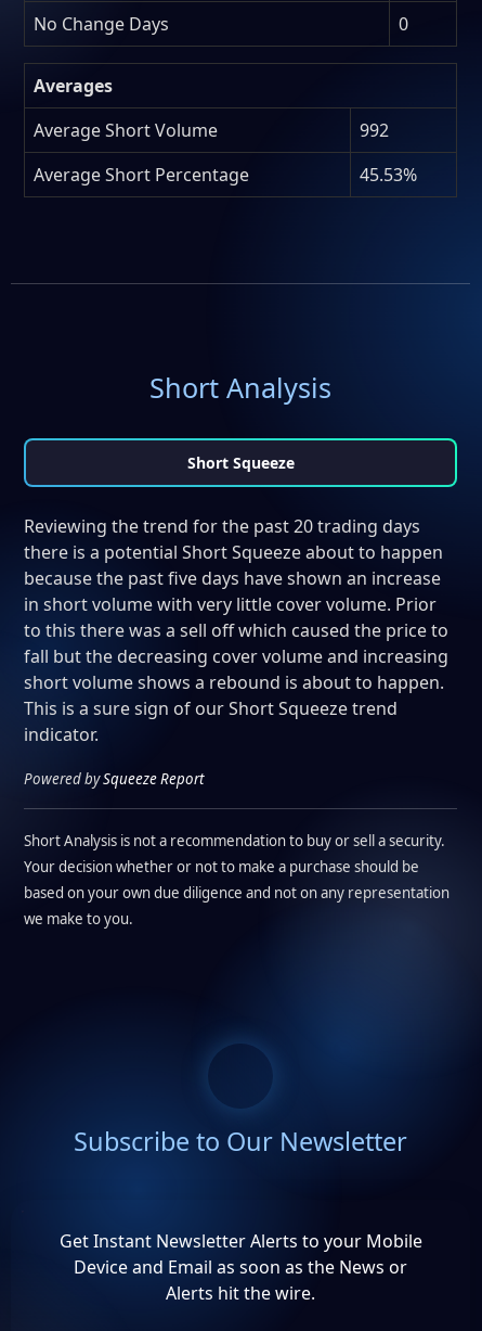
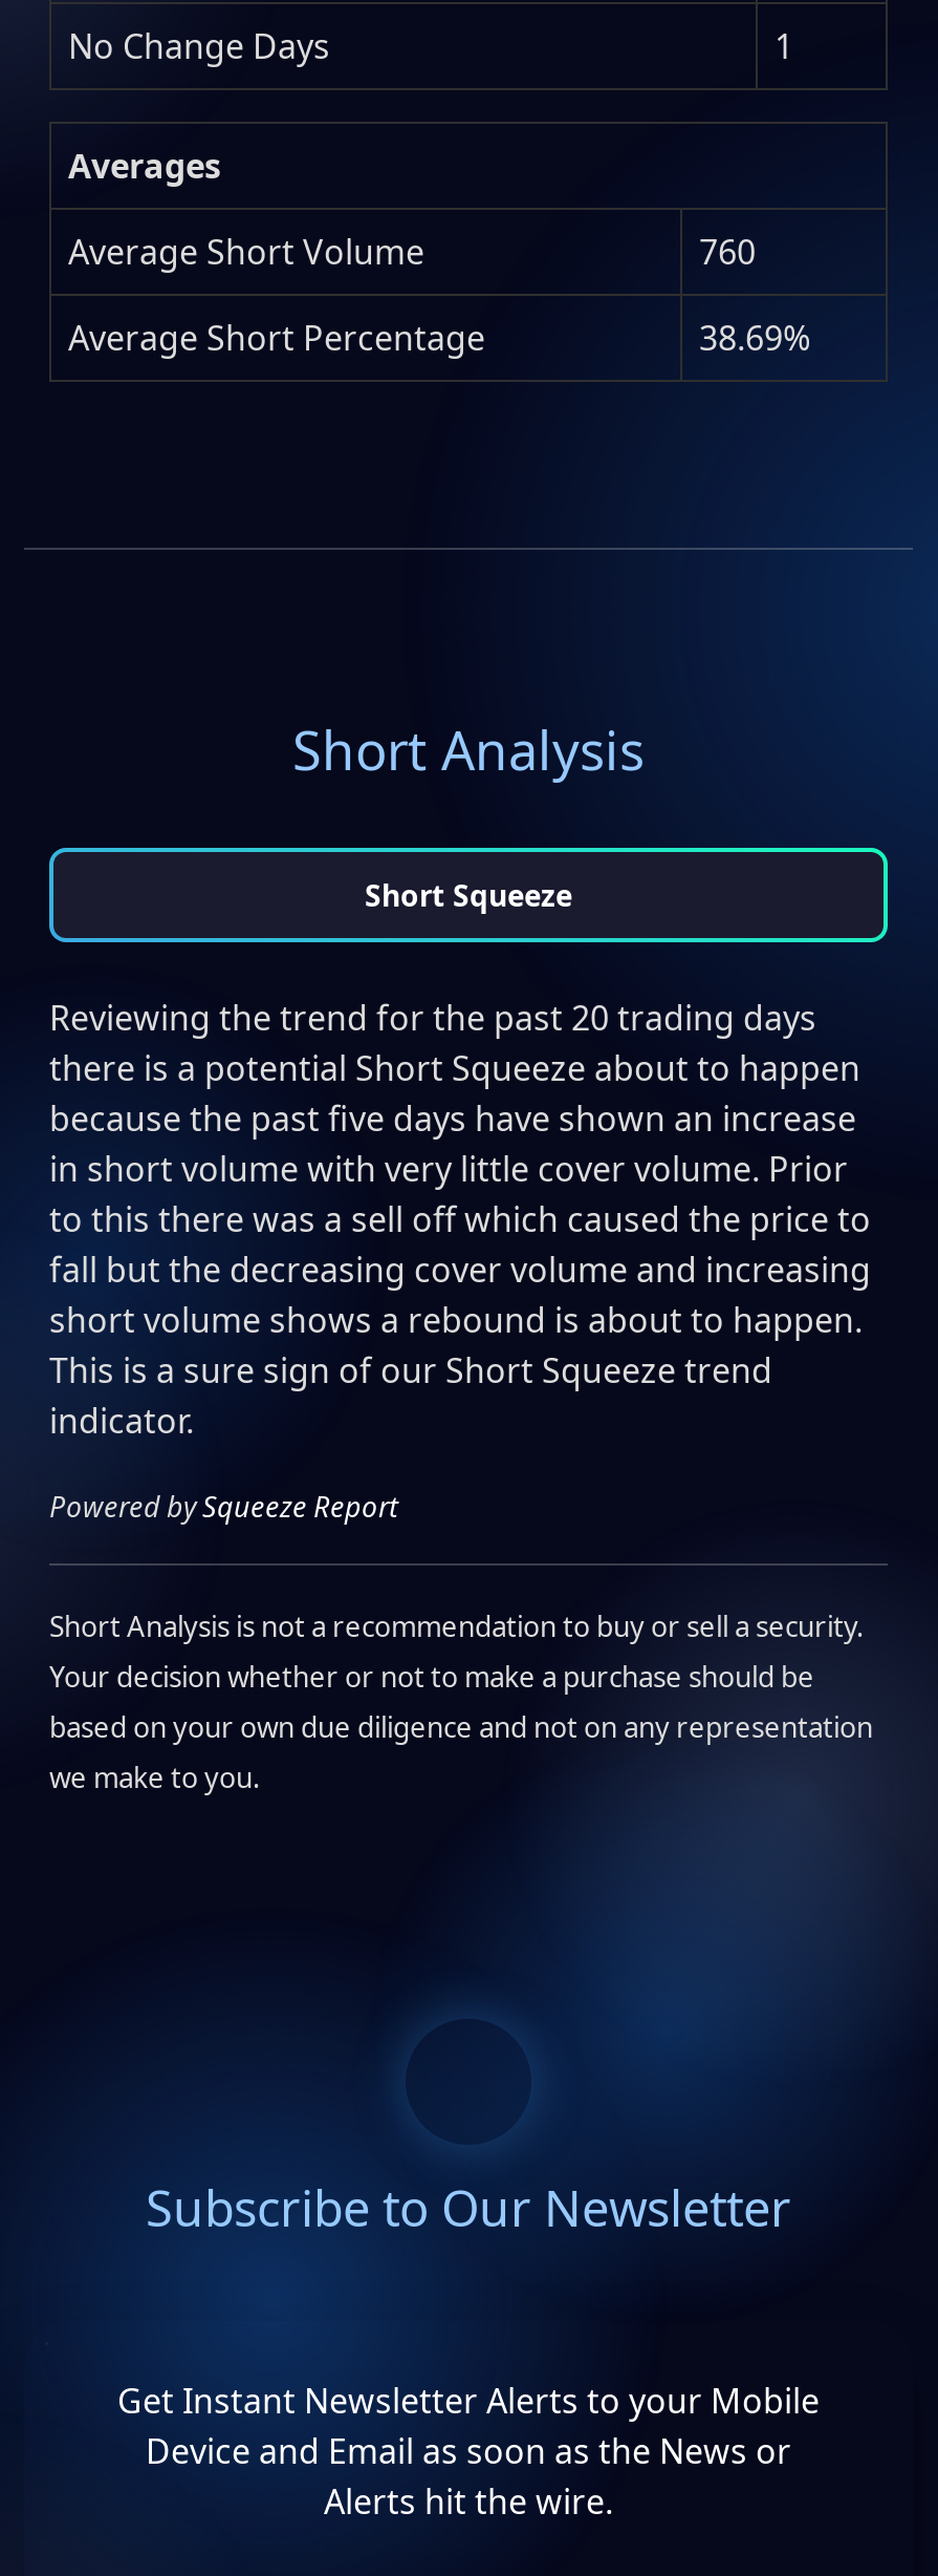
- 0
+ 1

- 992
+ 760

- 45.53%
+ 38.69%
